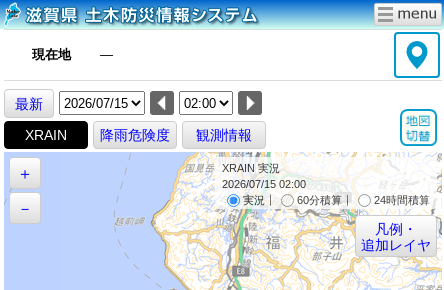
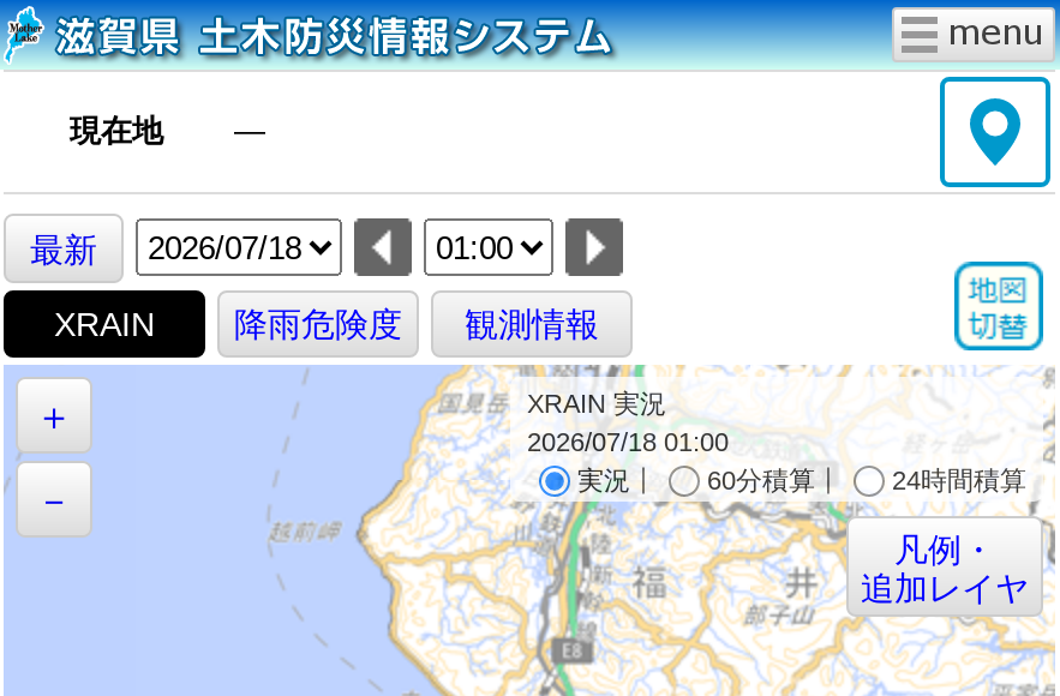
- 2026/07/15 02:00
+ 2026/07/18 01:00
